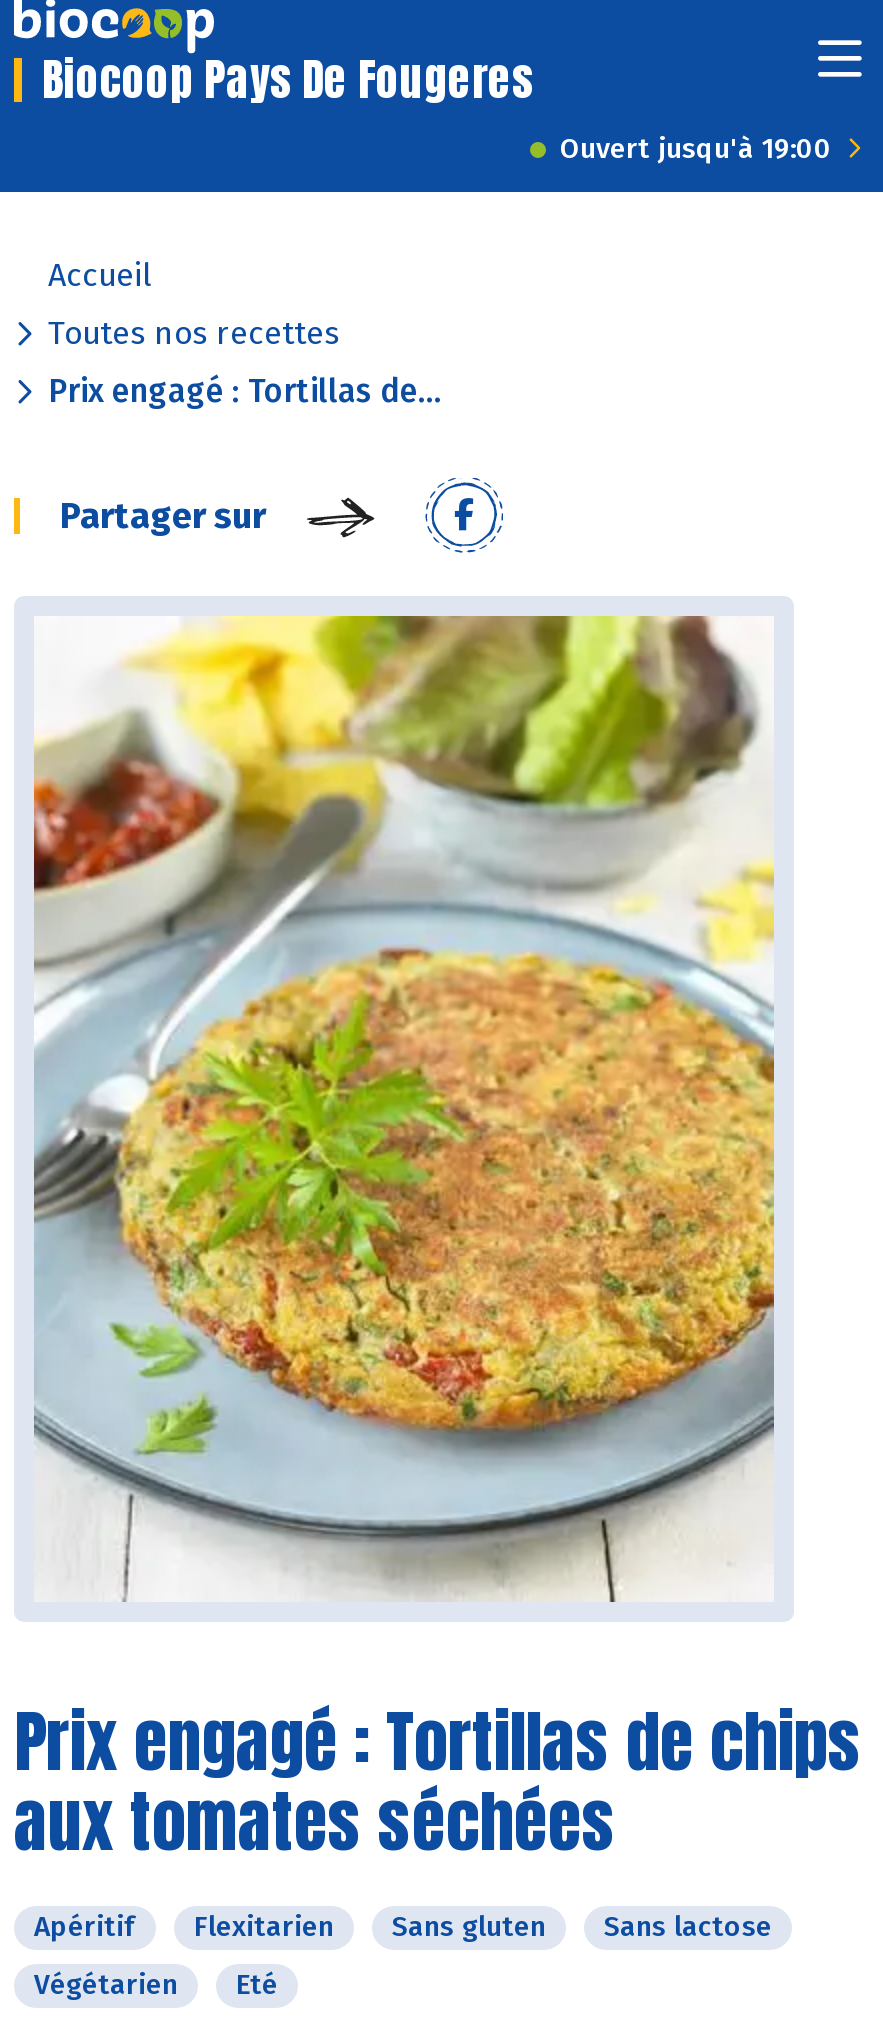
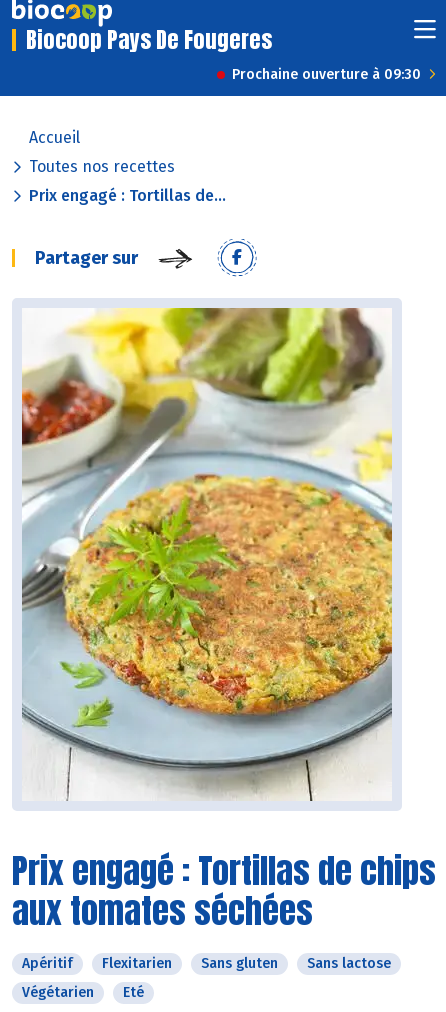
- Ouvert jusqu'à 19:00
+ Prochaine ouverture à 09:30
